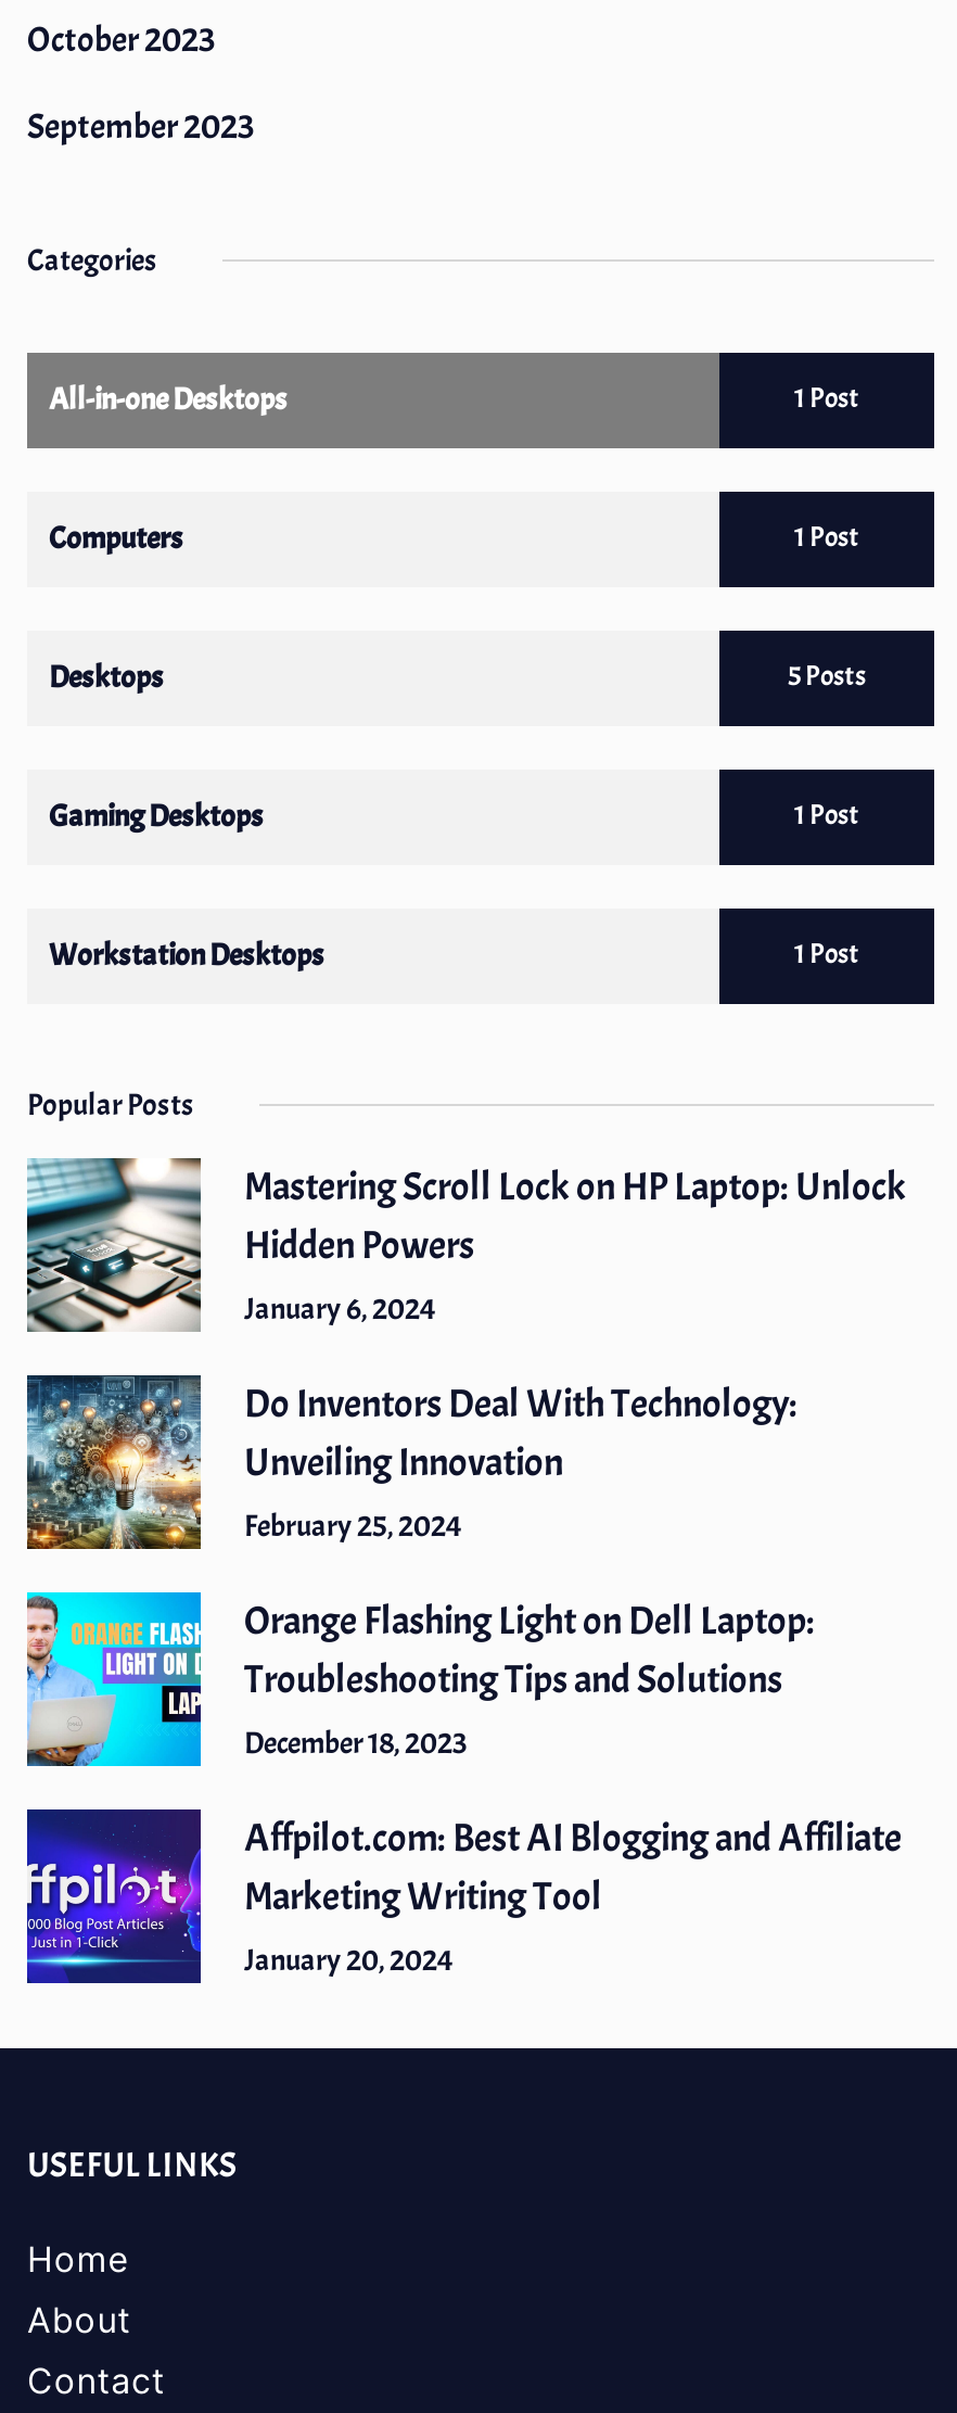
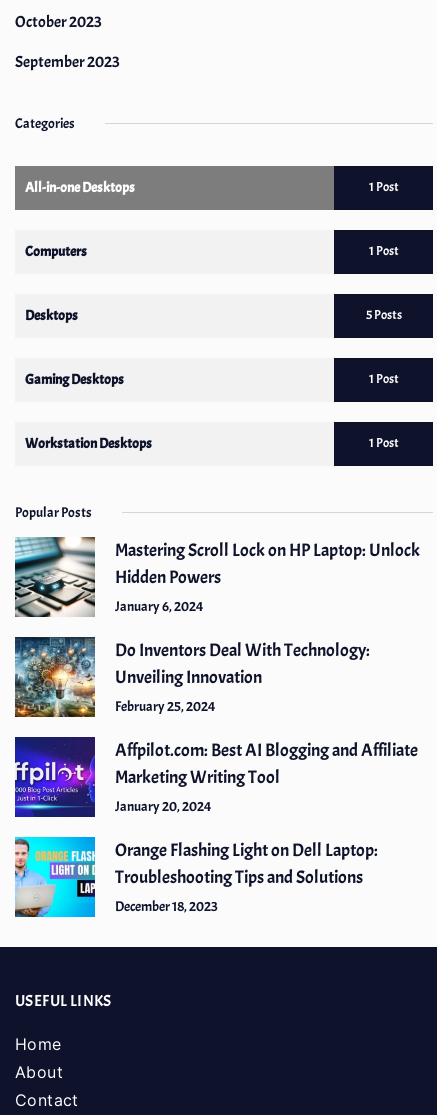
moved down: [image] | Orange Flashing Light on Dell Laptop: | Troubleshooting Tips and Solutions | December 18, 2023

moved up: [image] | Affpilot.com: Best AI Blogging and Affiliate | Marketing Writing Tool | January 20, 2024
